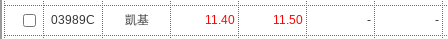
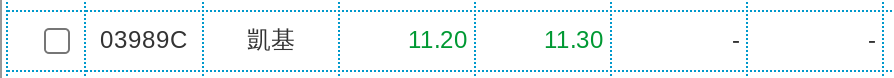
- 11.40
+ 11.20

- 11.50
+ 11.30
